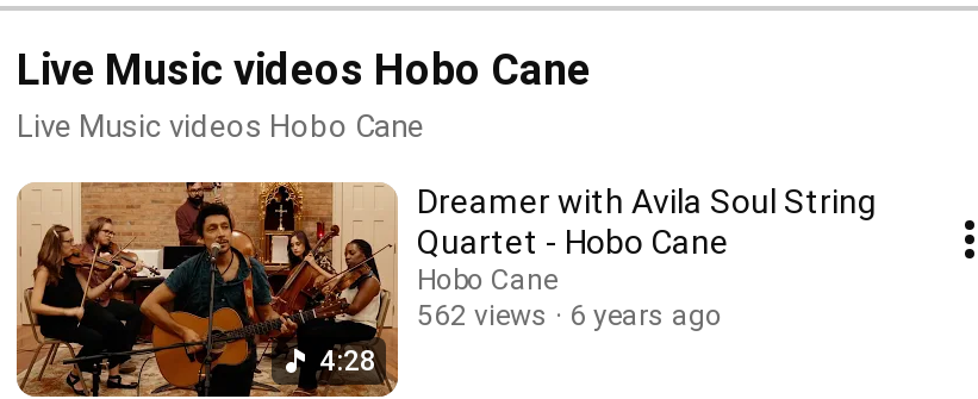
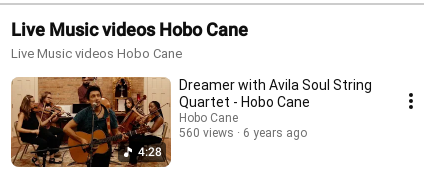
- 562 views 6 years ago
+ 560 views 6 years ago
